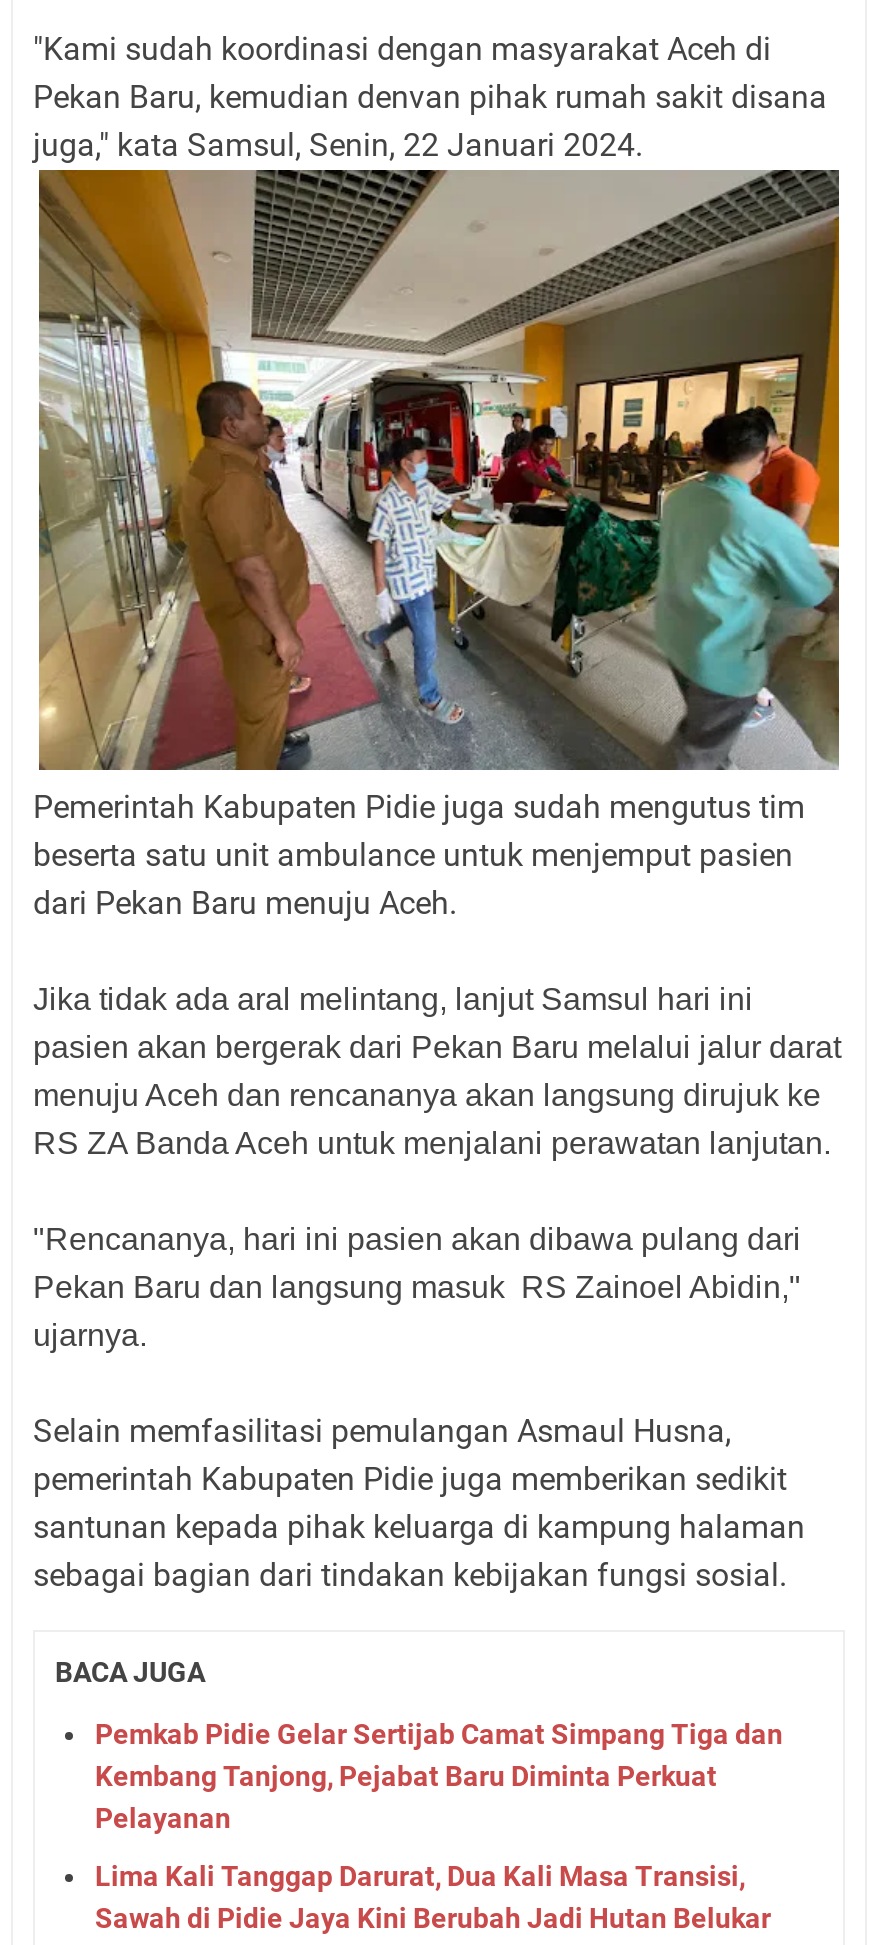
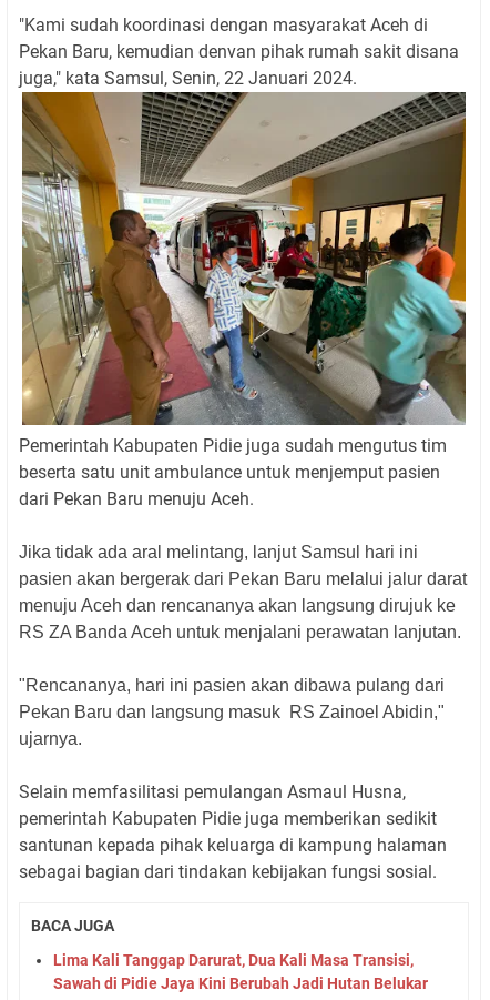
- Pemkab Pidie Gelar Sertijab Camat Simpang Tiga dan
- Kembang Tanjong, Pejabat Baru Diminta Perkuat
- Pelayanan
